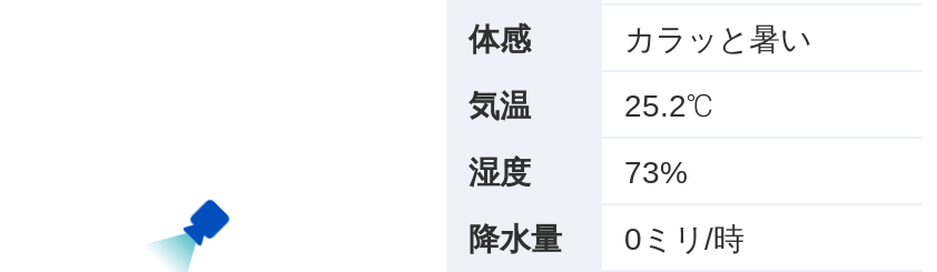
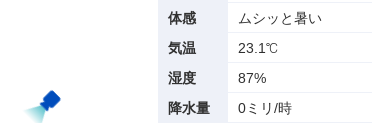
- カラッと暑い
+ ムシッと暑い

- 25.2℃
+ 23.1℃

- 73%
+ 87%
